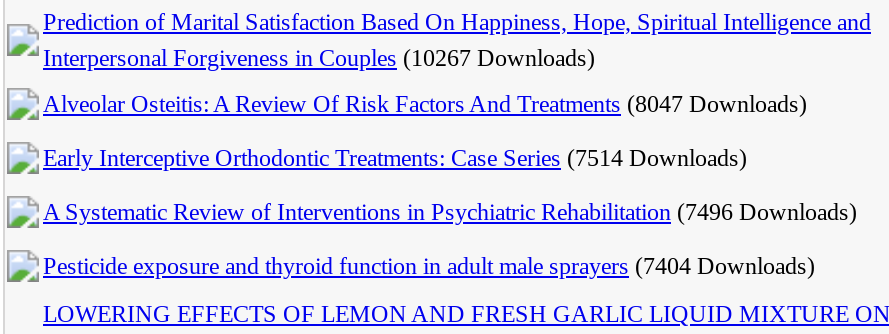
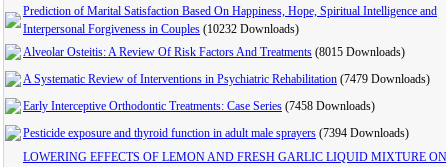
- Interpersonal Forgiveness in Couples (10267 Downloads)
+ Interpersonal Forgiveness in Couples (10232 Downloads)

- Alveolar Osteitis: A Review Of Risk Factors And Treatments (8047 Downloads)
+ Alveolar Osteitis: A Review Of Risk Factors And Treatments (8015 Downloads)

- Early Interceptive Orthodontic Treatments: Case Series (7514 Downloads)
+ A Systematic Review of Interventions in Psychiatric Rehabilitation (7479 Downloads)

- A Systematic Review of Interventions in Psychiatric Rehabilitation (7496 Downloads)
+ Early Interceptive Orthodontic Treatments: Case Series (7458 Downloads)

- Pesticide exposure and thyroid function in adult male sprayers (7404 Downloads)
+ Pesticide exposure and thyroid function in adult male sprayers (7394 Downloads)
